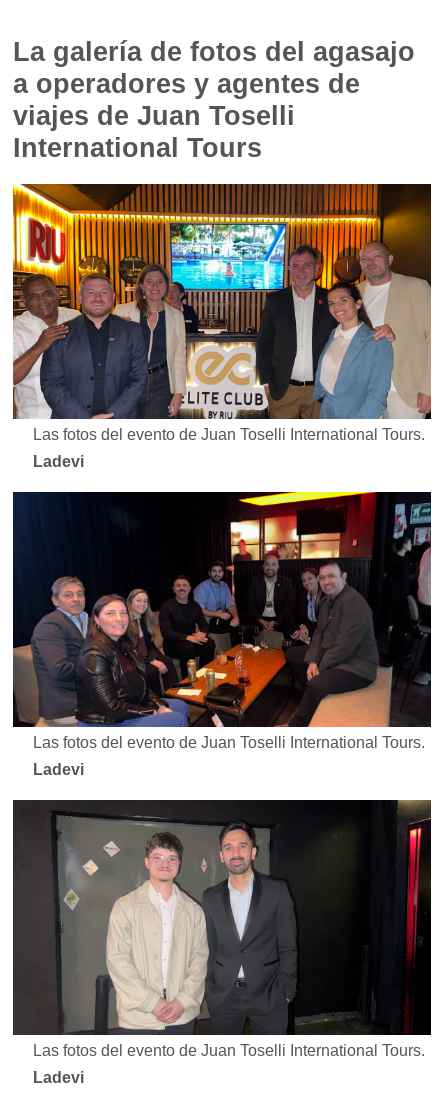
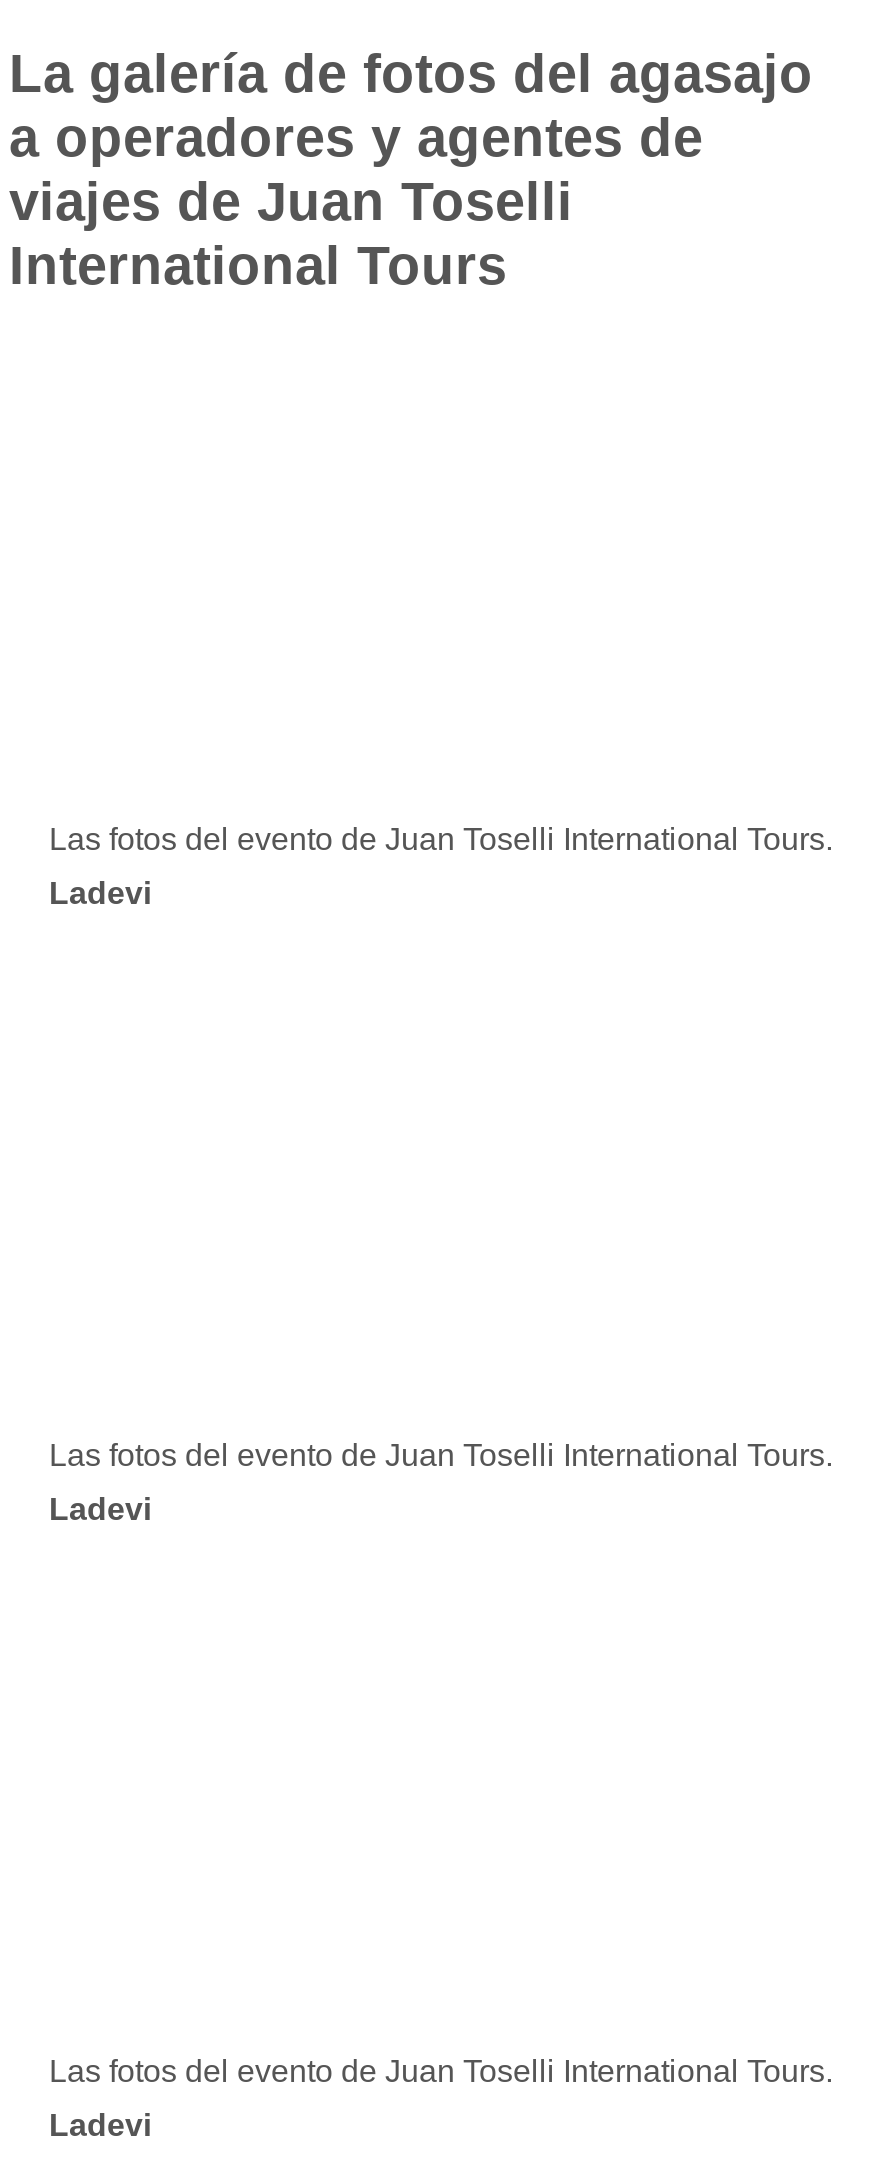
- [image]

- [image]

- [image]
